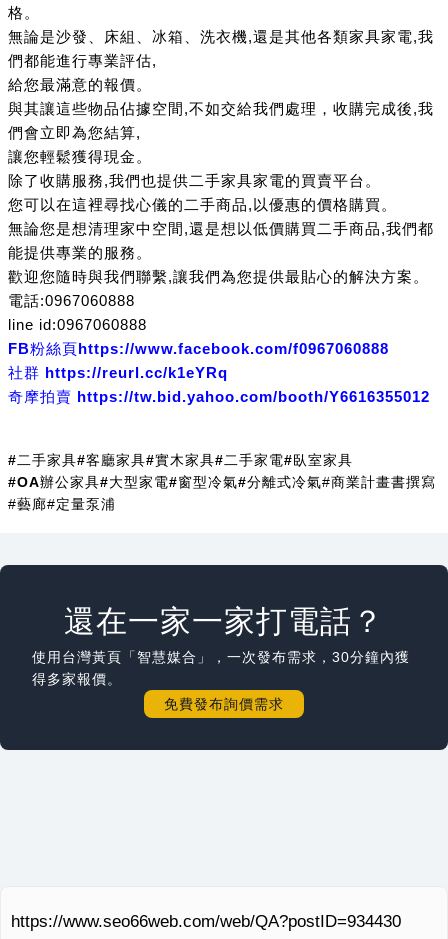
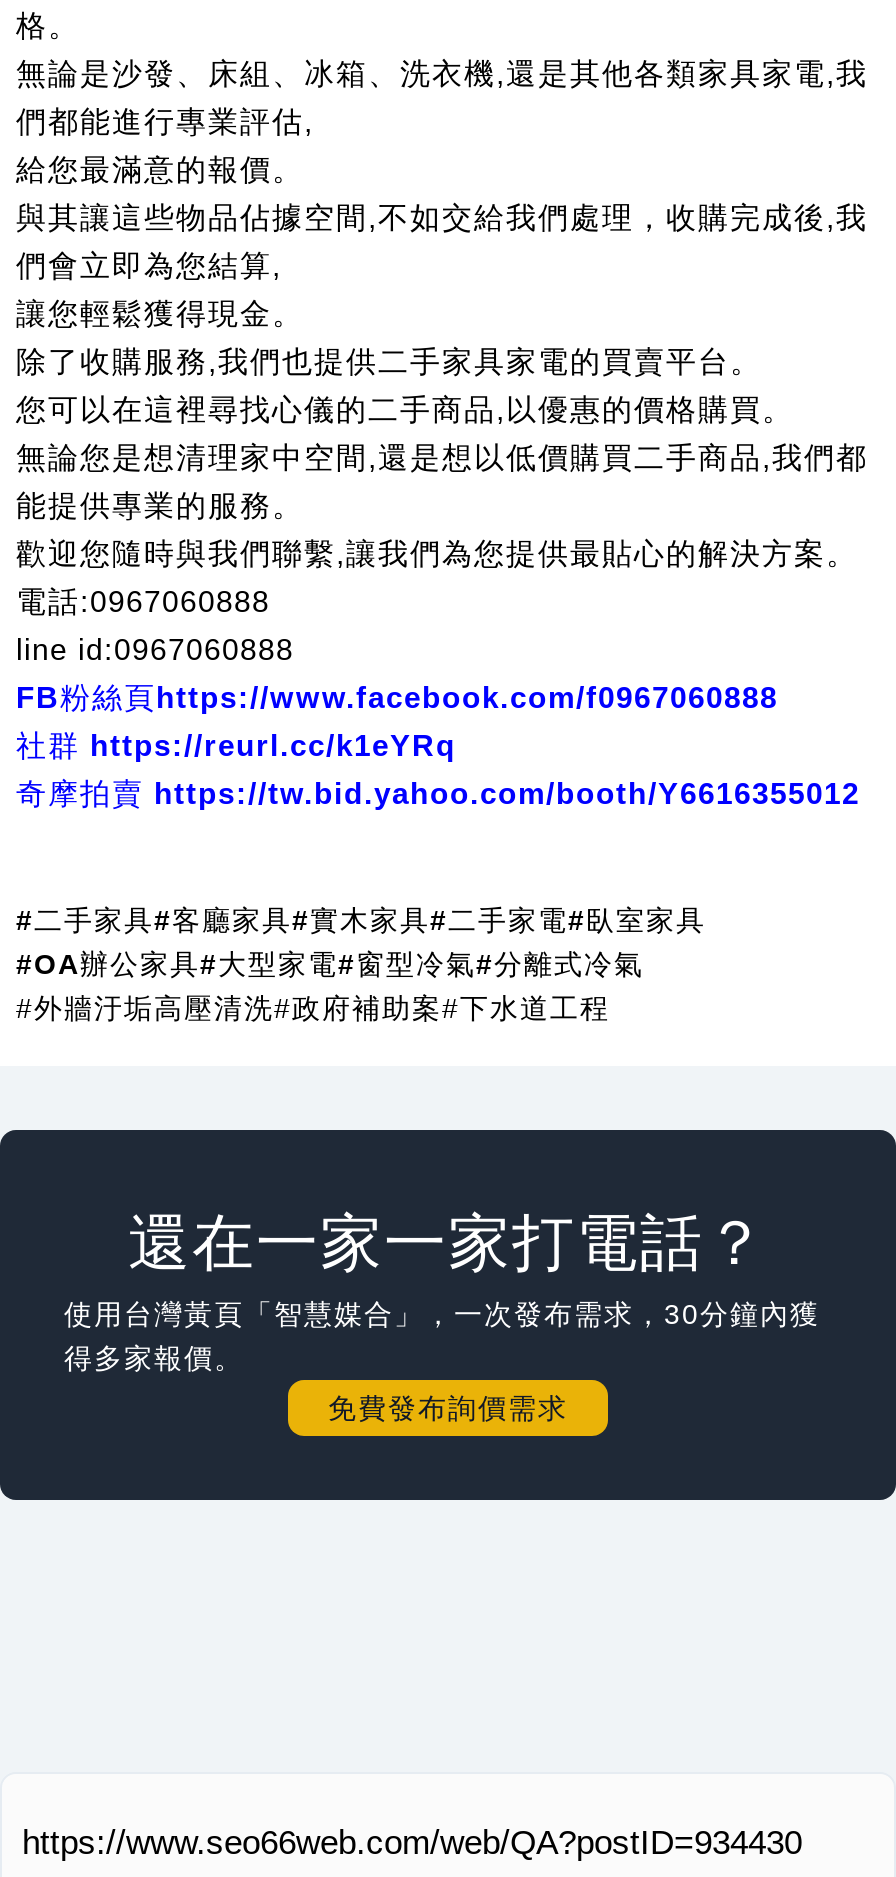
- #OA辦公家具#大型家電#窗型冷氣#分離式冷氣#商業計畫書撰寫
- #藝廊#定量泵浦
+ #OA辦公家具#大型家電#窗型冷氣#分離式冷氣
+ #外牆汙垢高壓清洗#政府補助案#下水道工程
